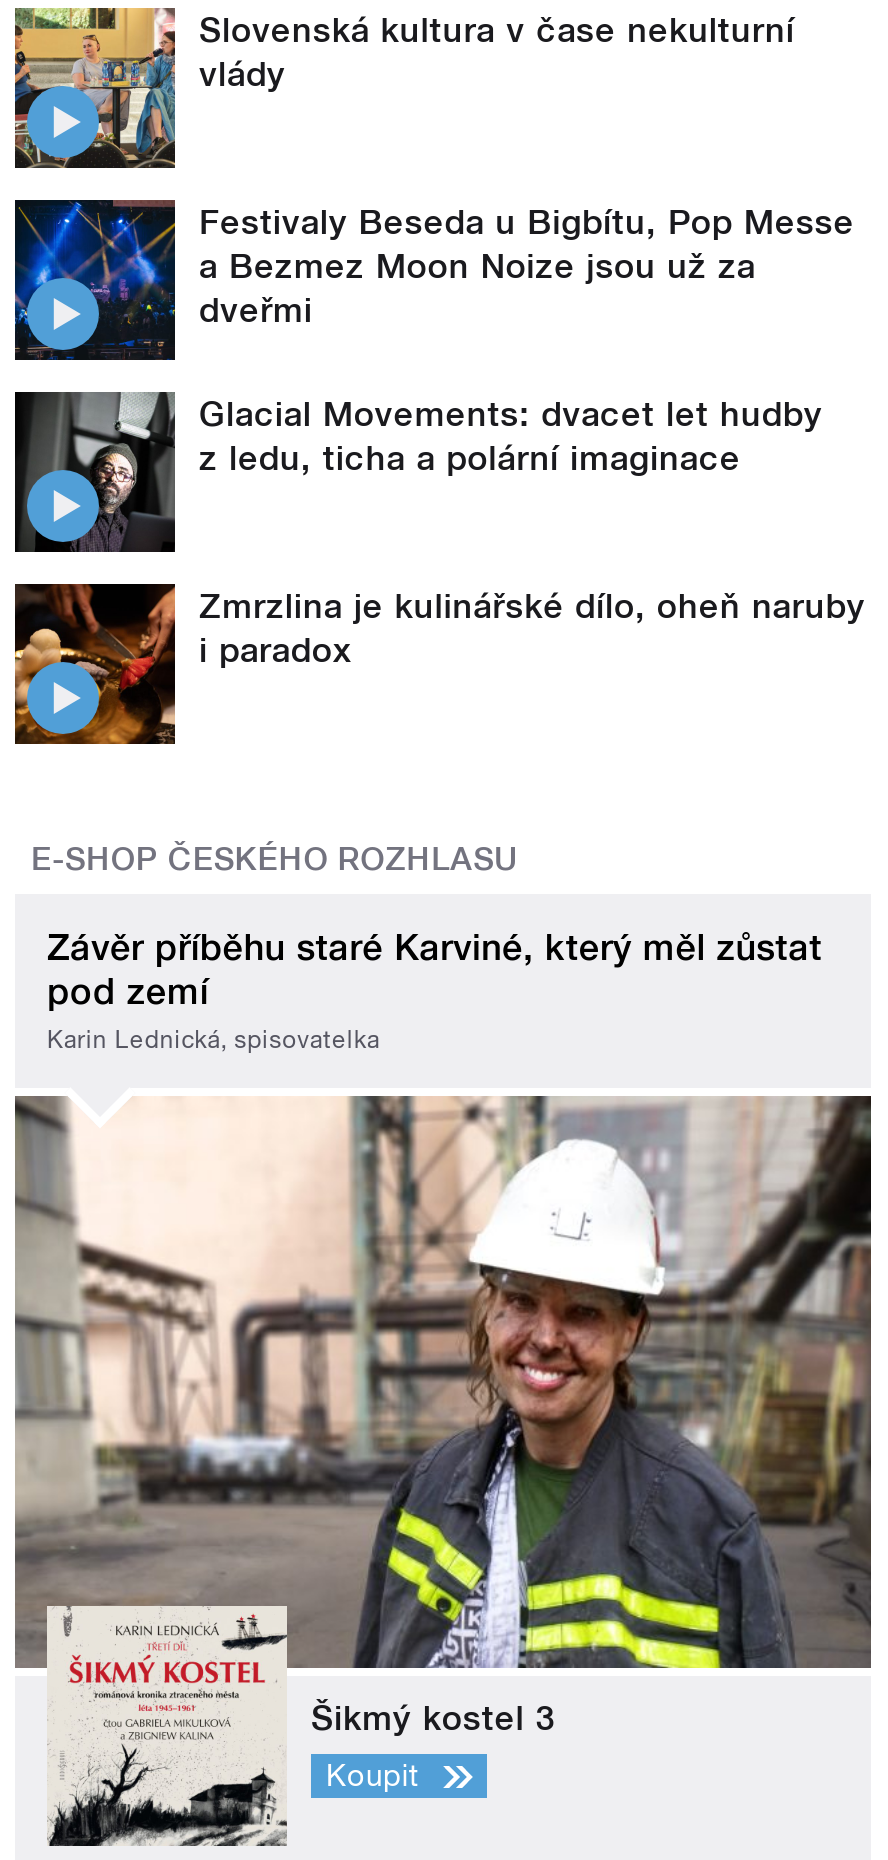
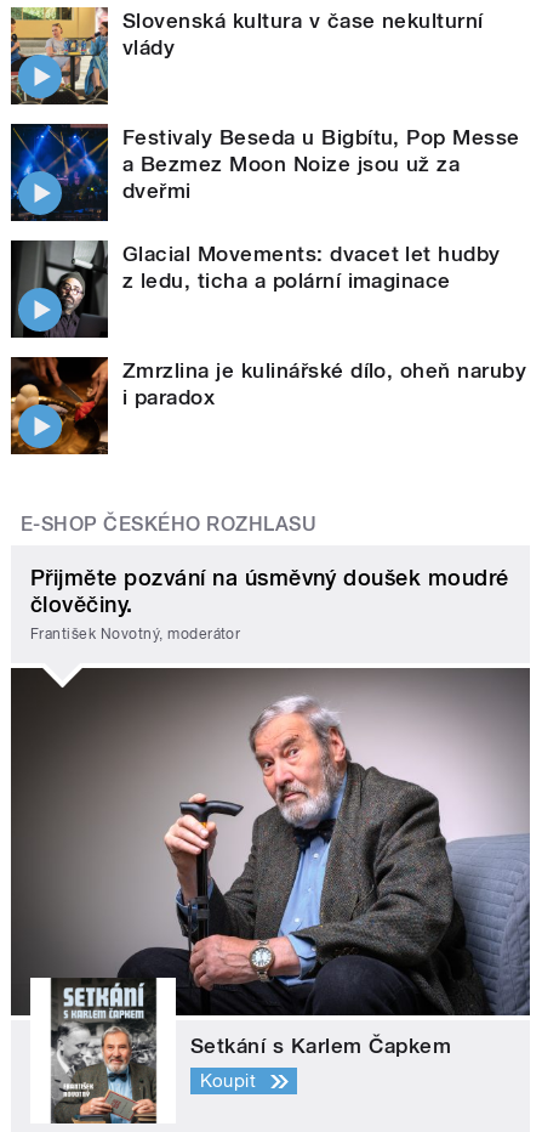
- Závěr příběhu staré Karviné, který měl zůstat
- pod zemí
- Karin Lednická, spisovatelka
+ Přijměte pozvání na úsměvný doušek moudré
+ člověčiny.
+ František Novotný, moderátor

- [image]
- Šikmý kostel 3
+ [image]
+ Setkání s Karlem Čapkem
